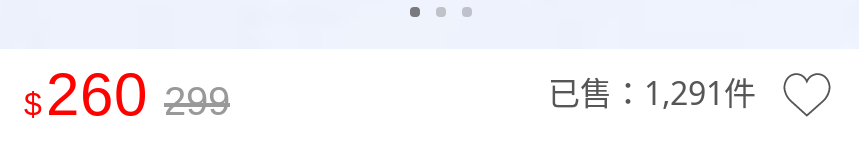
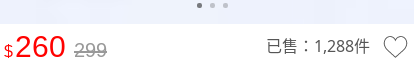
- 已售：1,291件
+ 已售：1,288件
